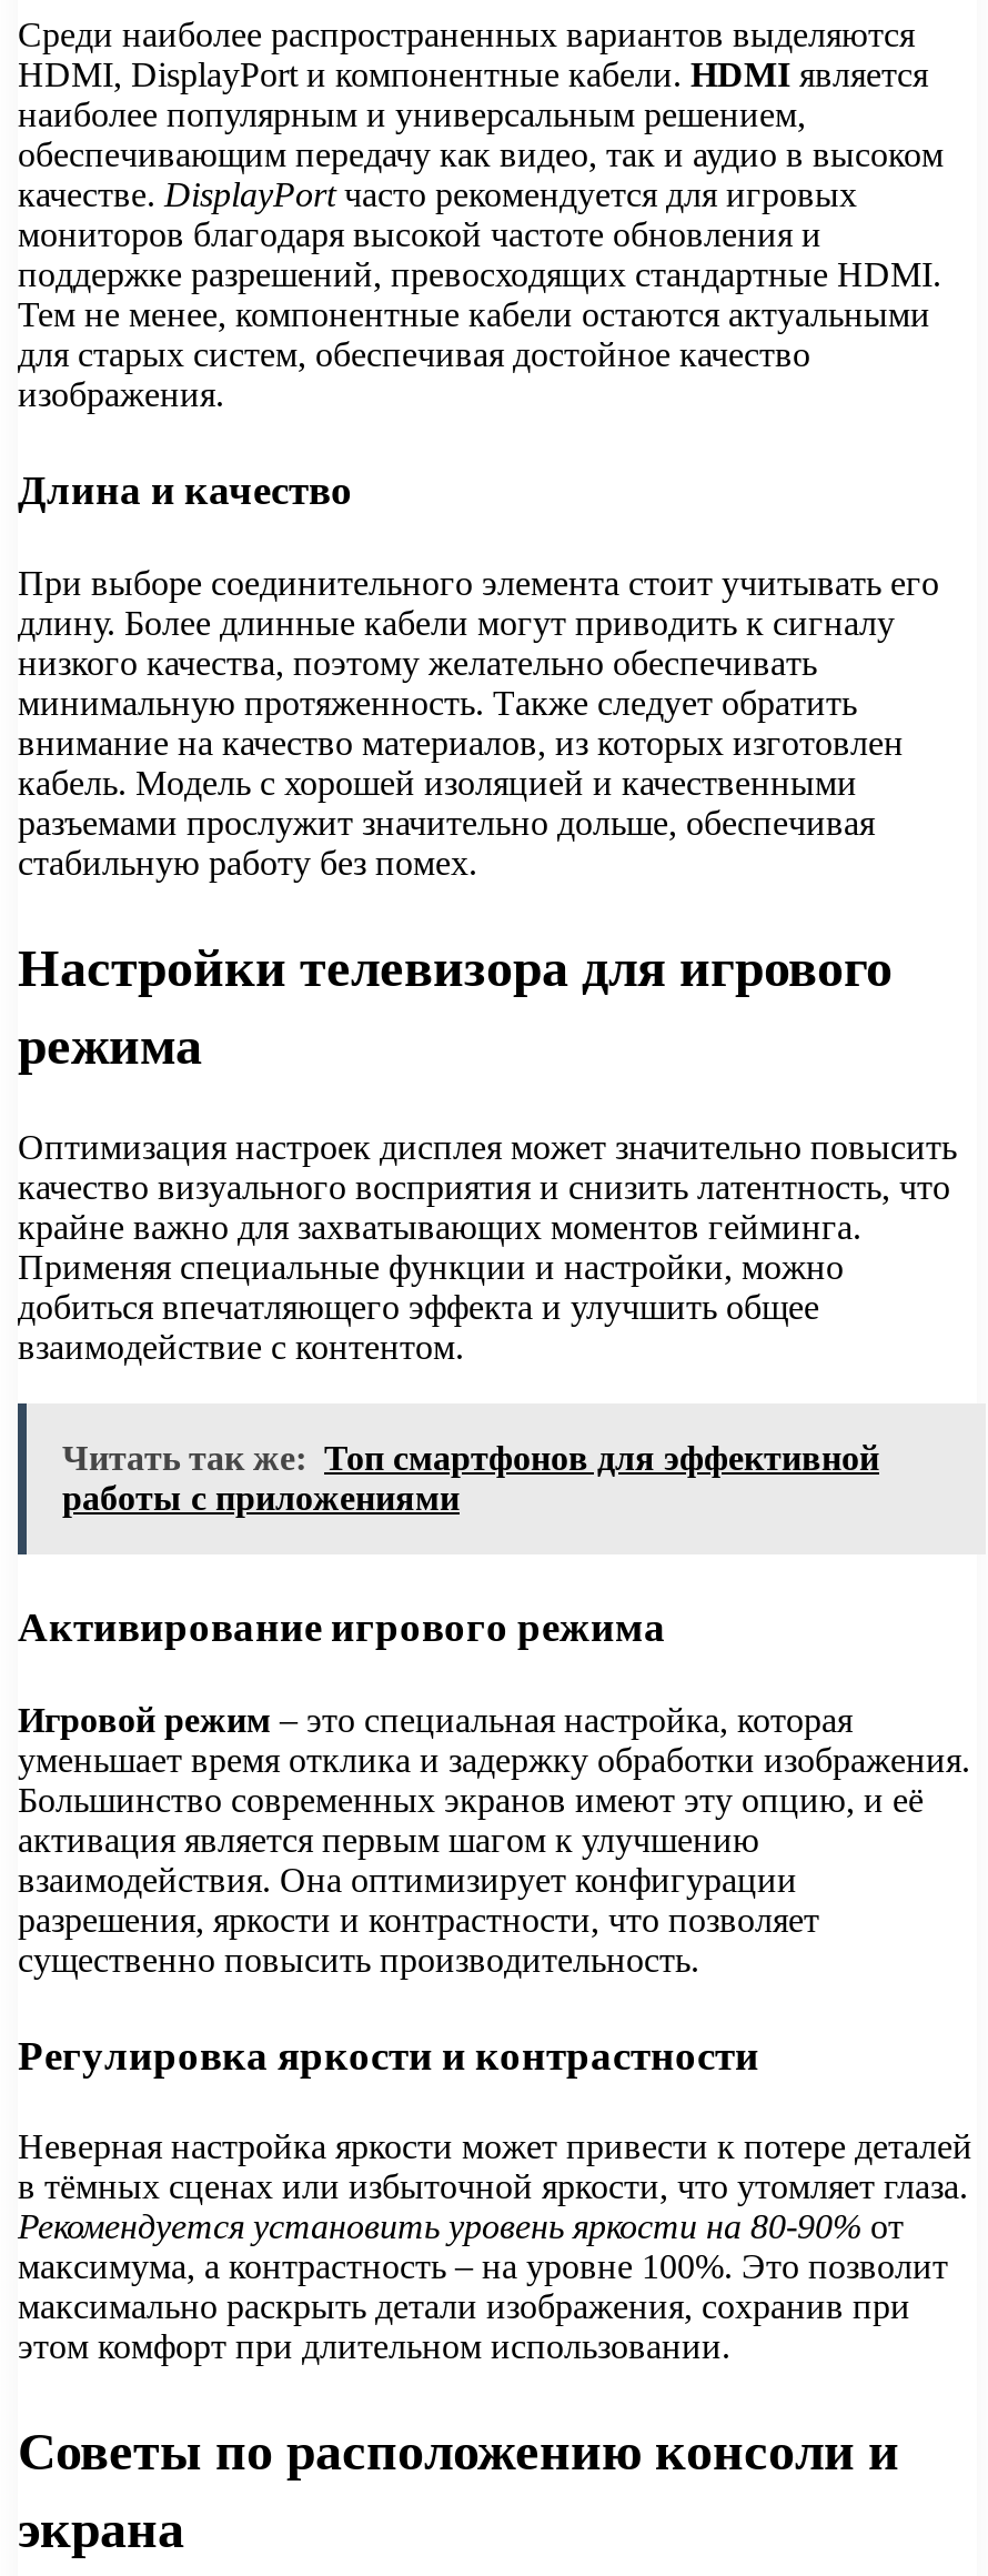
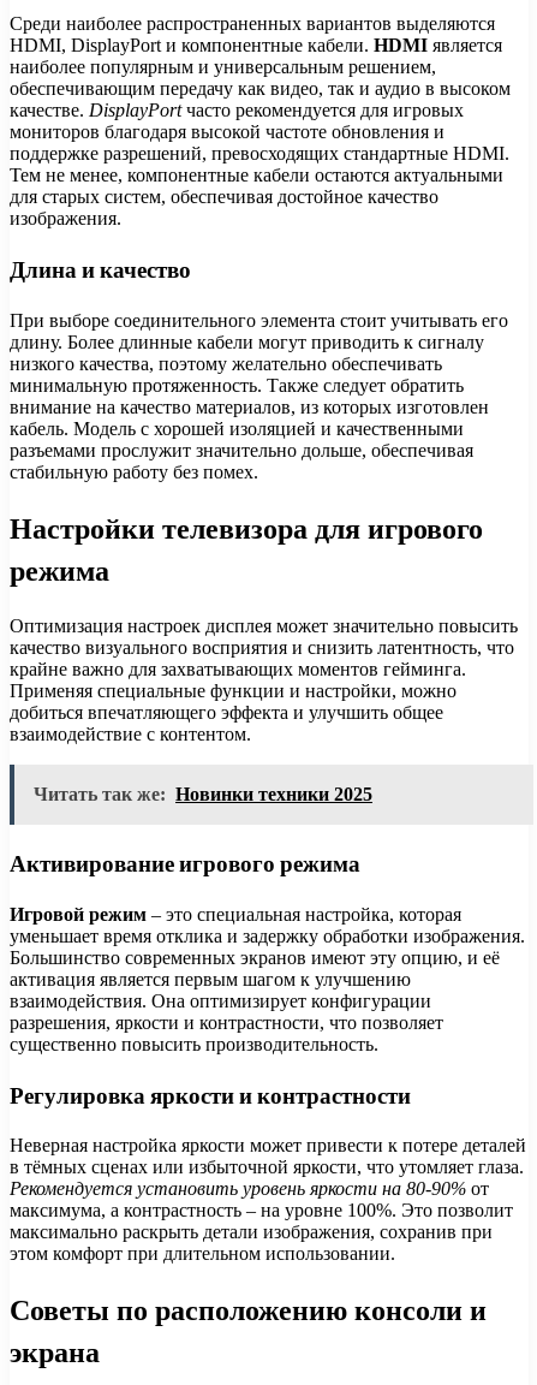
- Читать так же: Топ смартфонов для эффективной
- работы с приложениями
+ Читать так же: Новинки техники 2025
